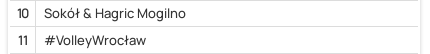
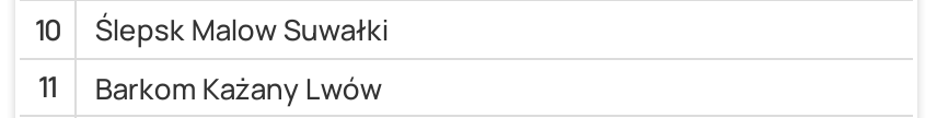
- Sokół & Hagric Mogilno
+ Ślepsk Malow Suwałki

- #VolleyWrocław
+ Barkom Każany Lwów
